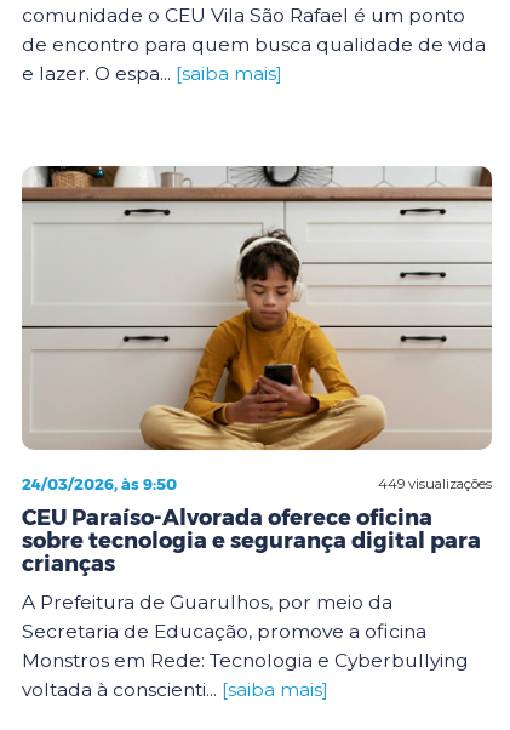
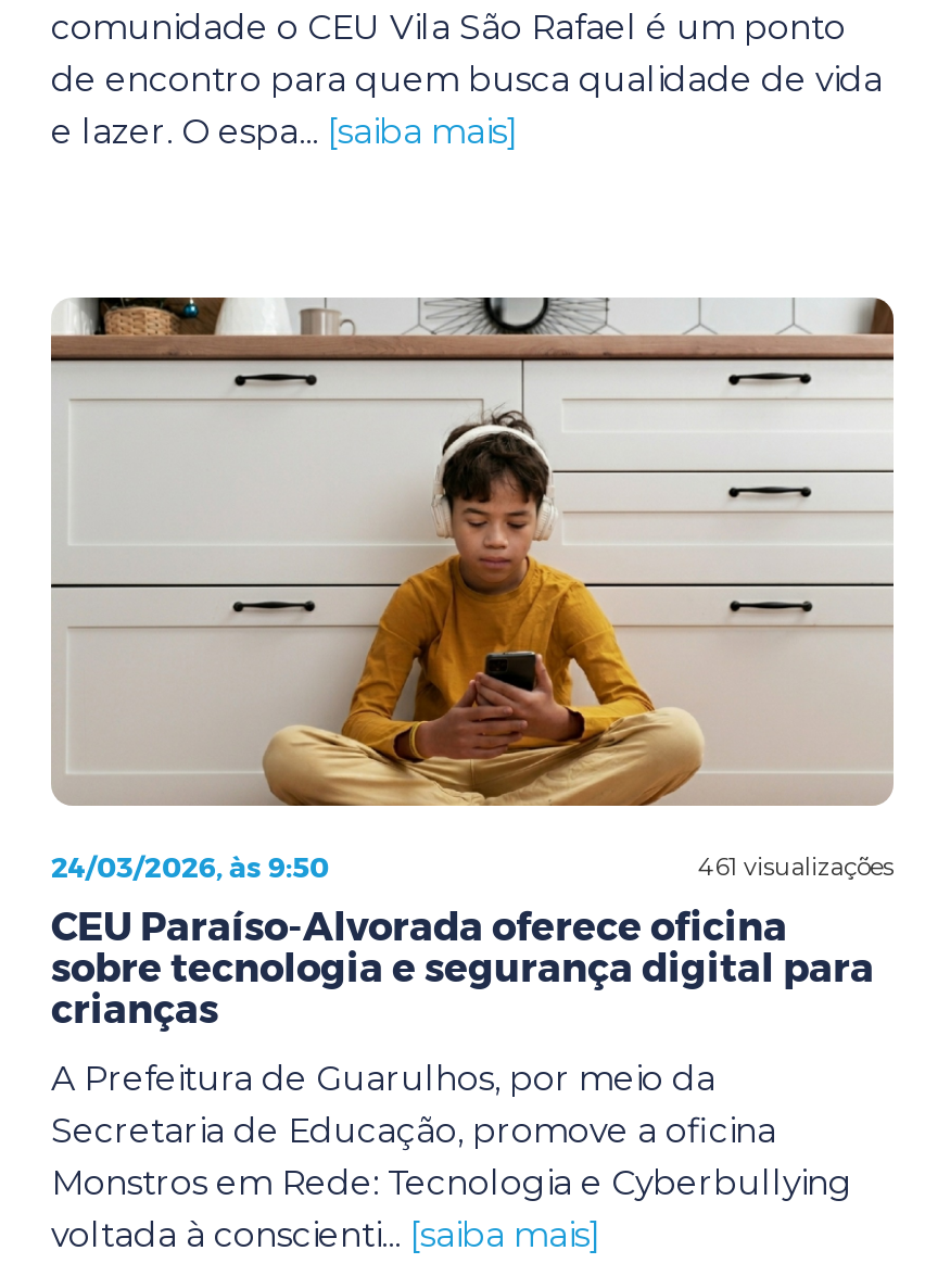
- 449 visualizações
+ 461 visualizações
